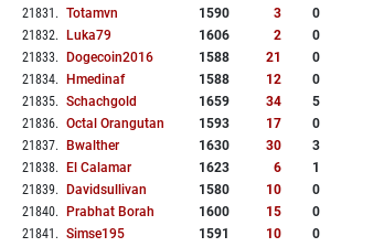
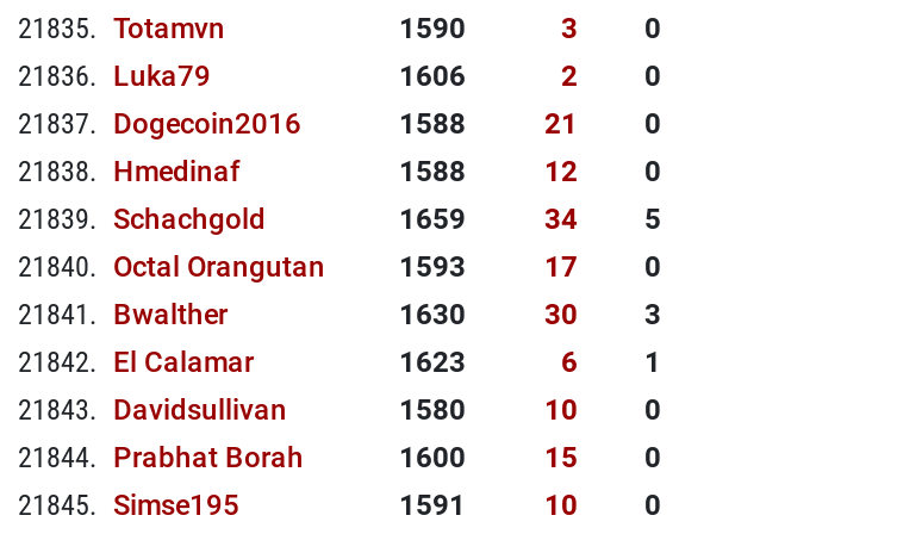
- 21831. Totamvn
+ 21835. Totamvn

- 21832. Luka79
+ 21836. Luka79

- 21833. Dogecoin2016
+ 21837. Dogecoin2016

- 21834. Hmedinaf
+ 21838. Hmedinaf

- 21835. Schachgold
+ 21839. Schachgold

- 21836. Octal Orangutan
+ 21840. Octal Orangutan

- 21837. Bwalther
+ 21841. Bwalther

- 21838. El Calamar
+ 21842. El Calamar

- 21839. Davidsullivan
+ 21843. Davidsullivan

- 21840. Prabhat Borah
+ 21844. Prabhat Borah

- 21841. Simse195
+ 21845. Simse195
